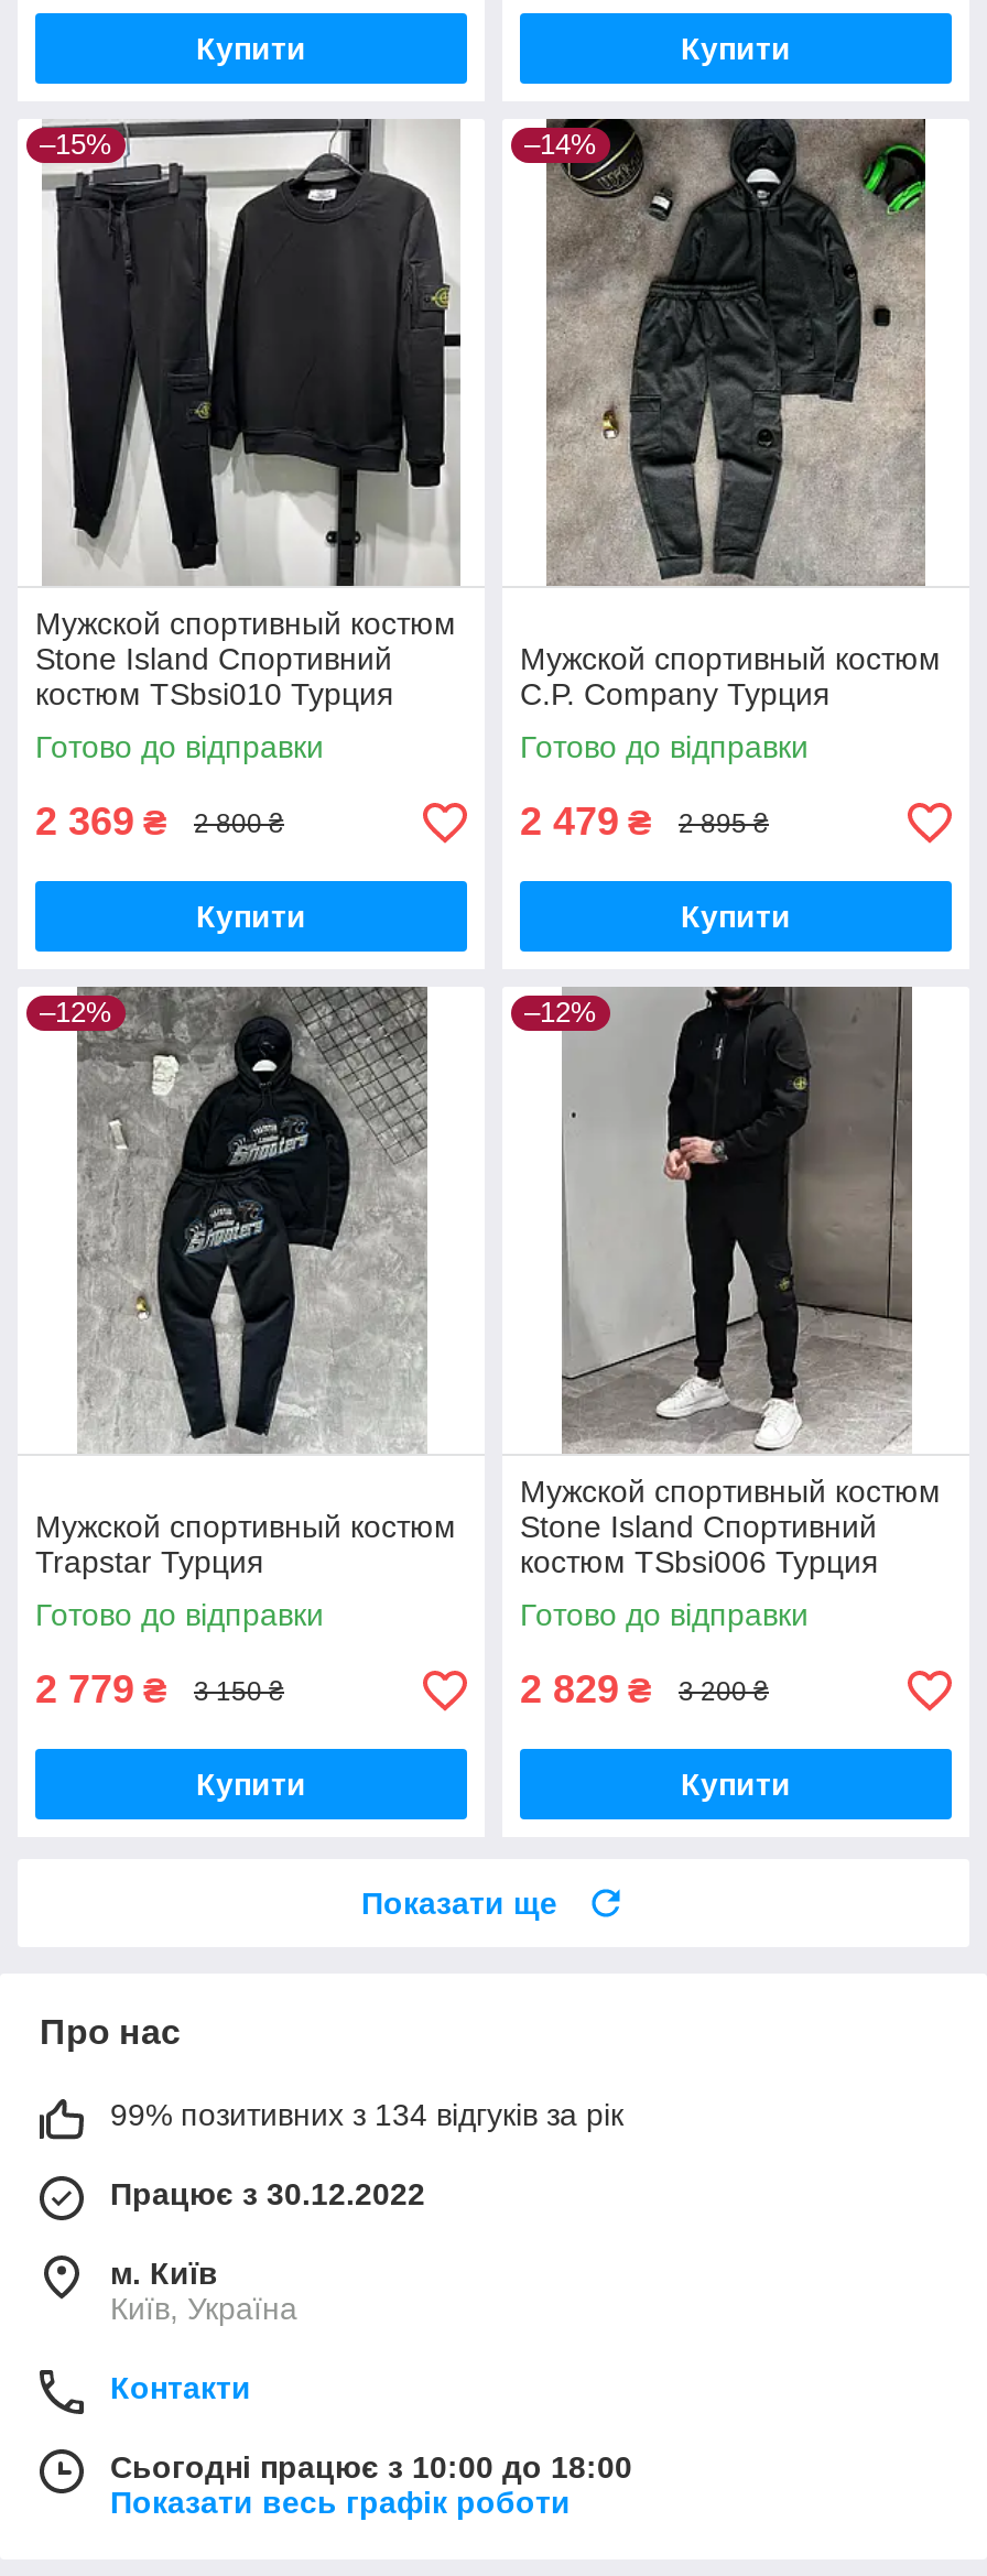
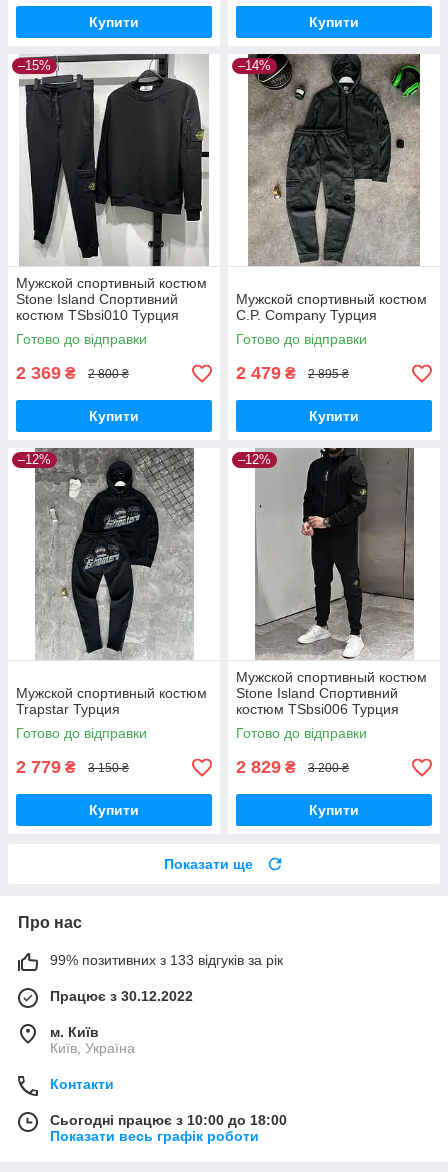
- 99% позитивних з 134 відгуків за рік
+ 99% позитивних з 133 відгуків за рік
